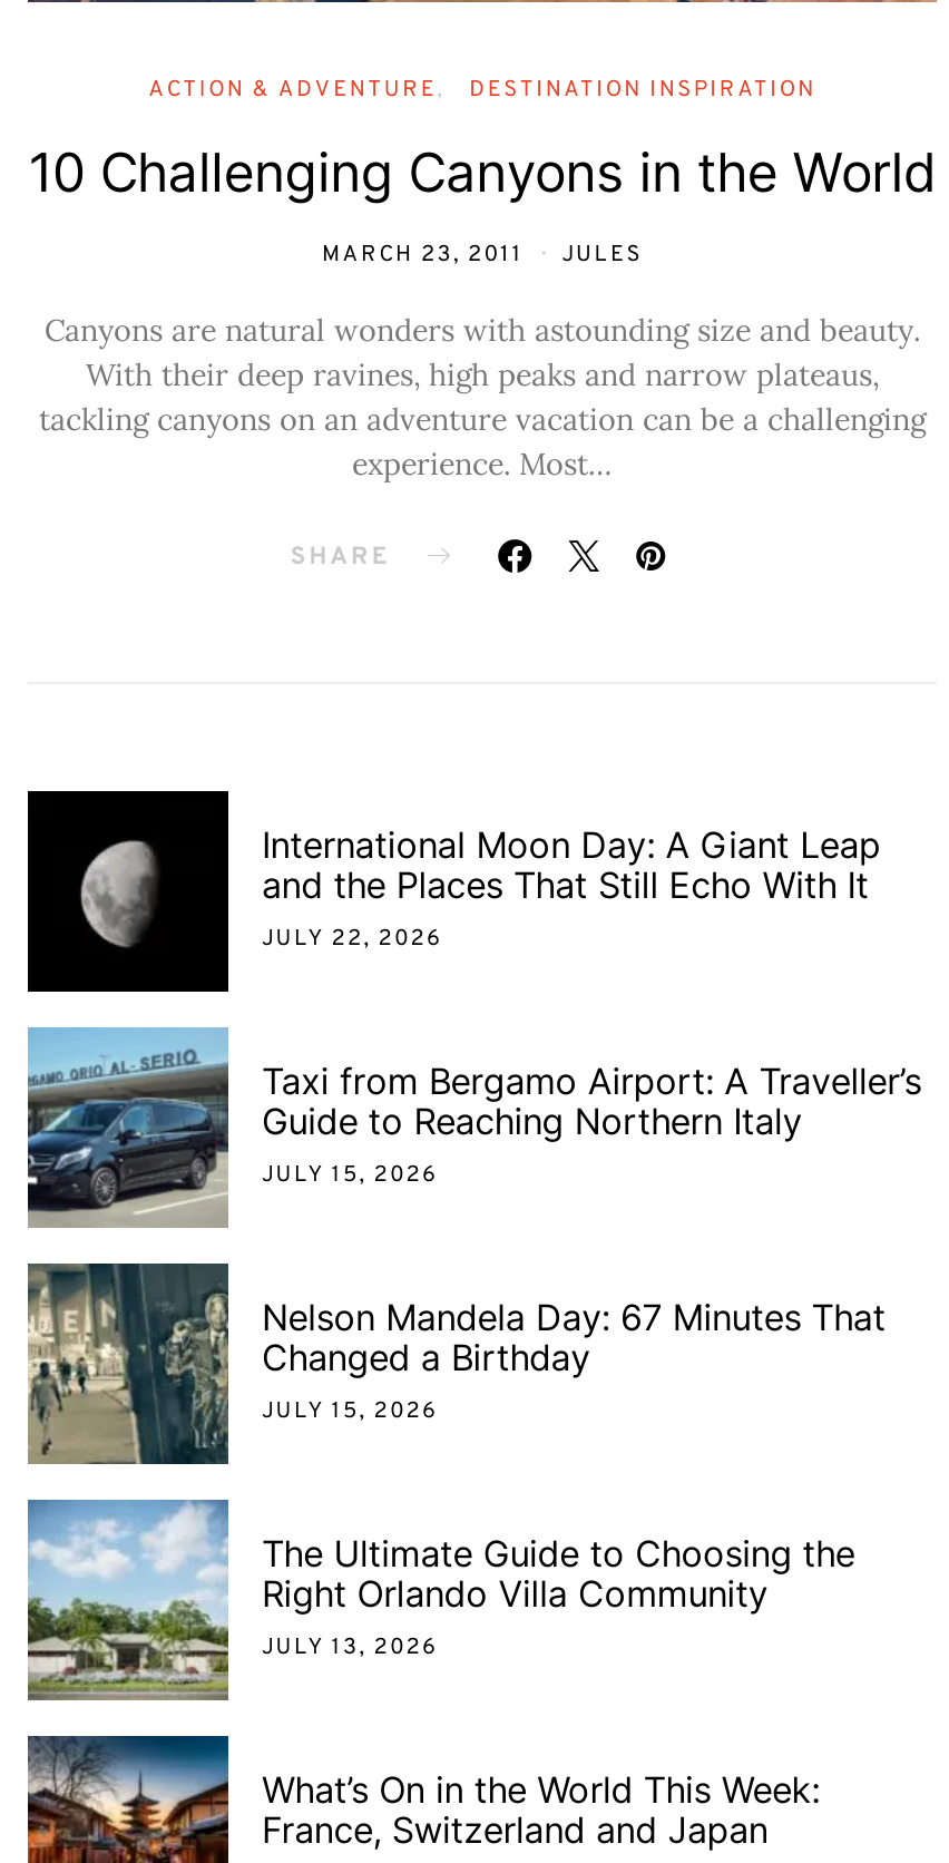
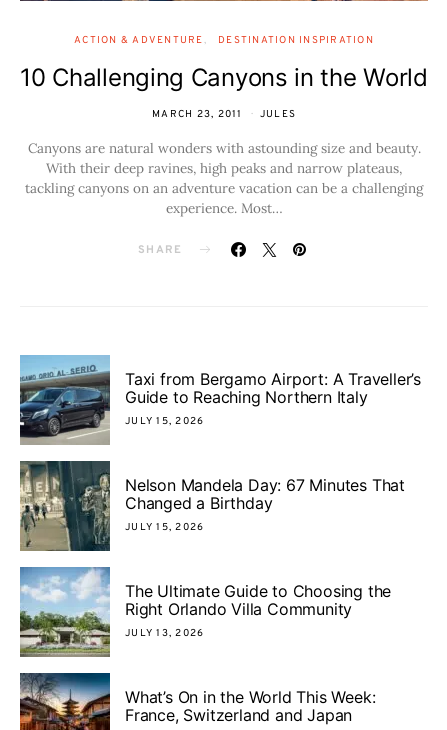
- [image]
- International Moon Day: A Giant Leap
- and the Places That Still Echo With It
- JULY 22, 2026
